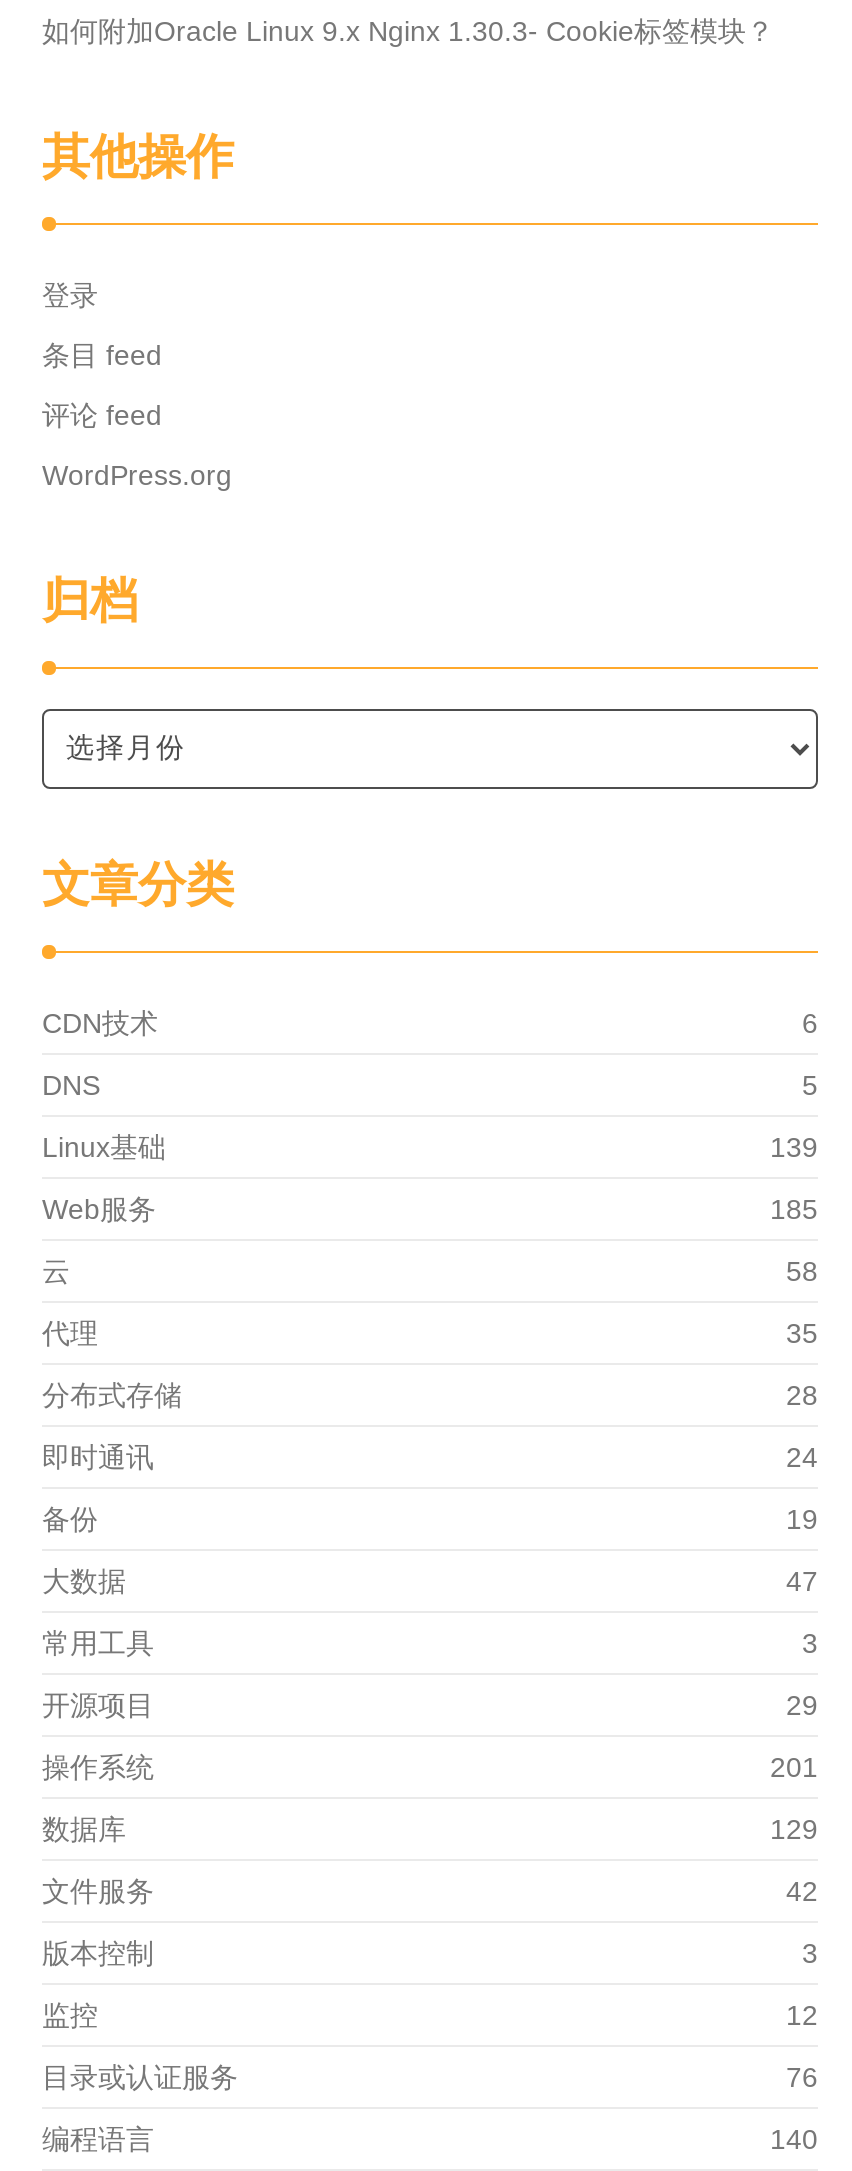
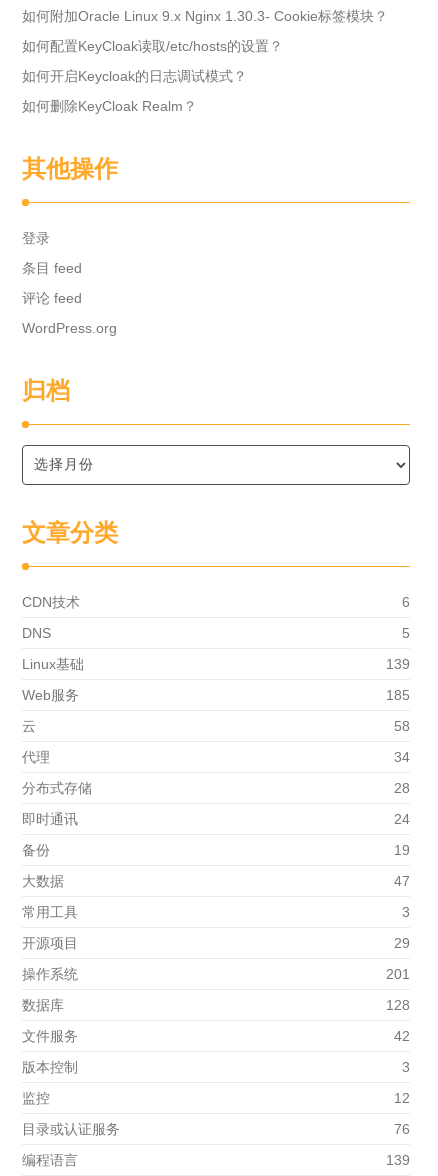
+ 如何配置KeyCloak读取/etc/hosts的设置？
+ 如何开启Keycloak的日志调试模式？
+ 如何删除KeyCloak Realm？

- 35
+ 34

- 129
+ 128

- 140
+ 139
